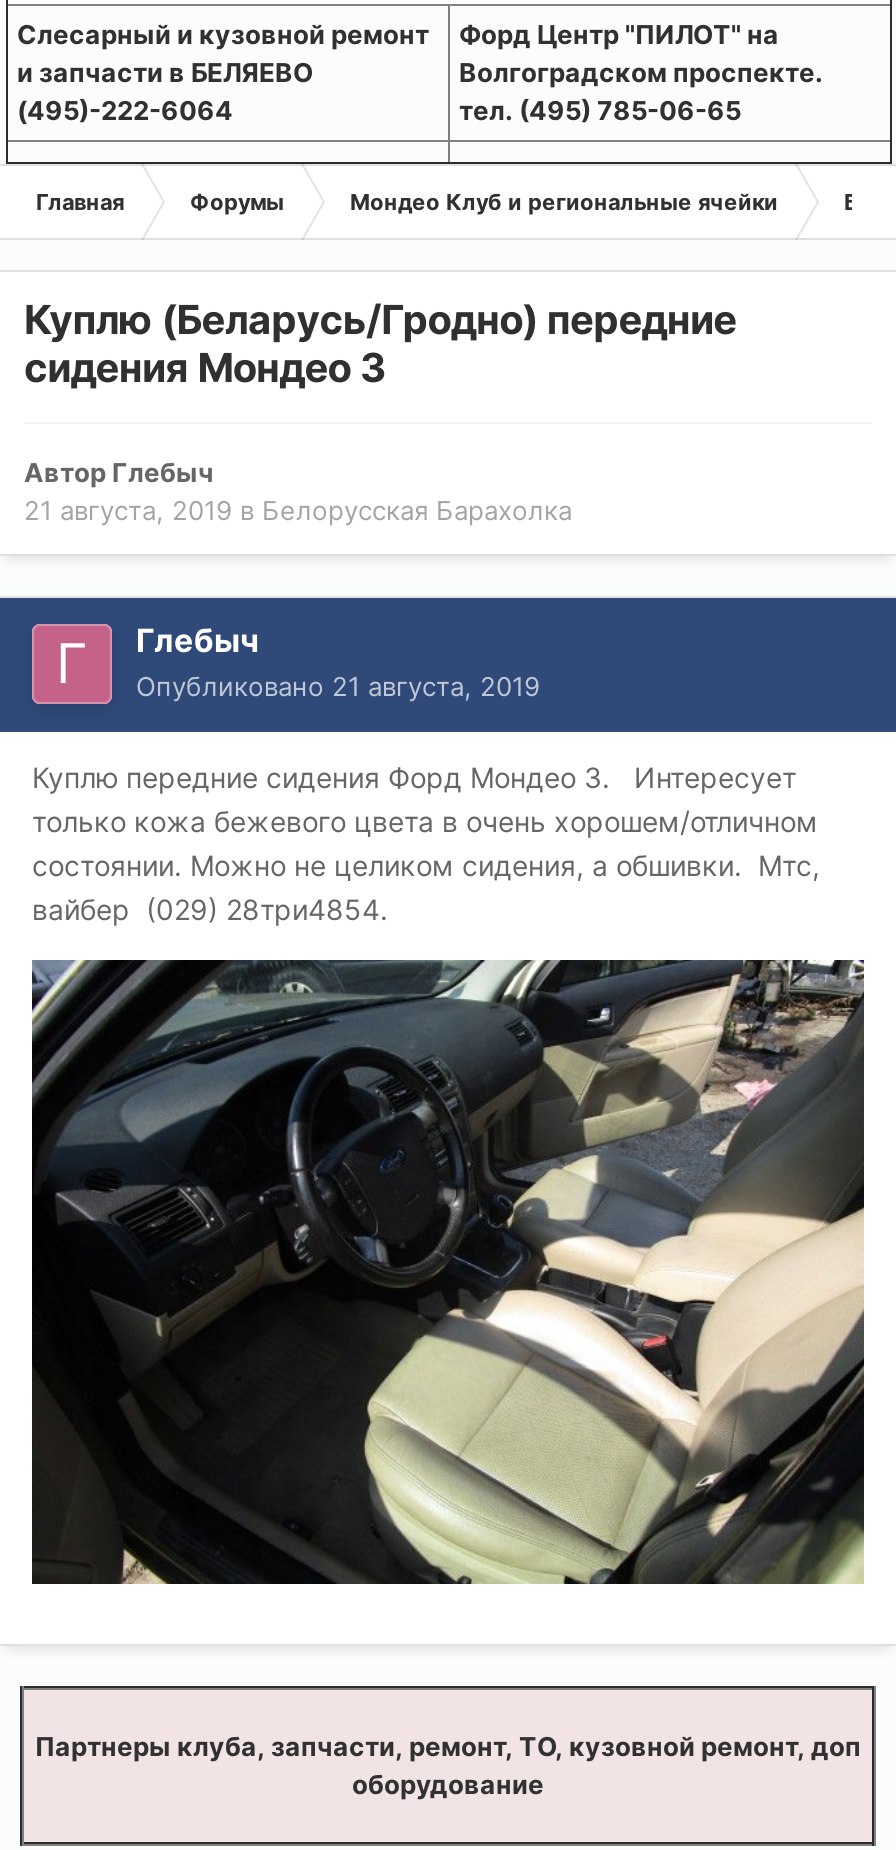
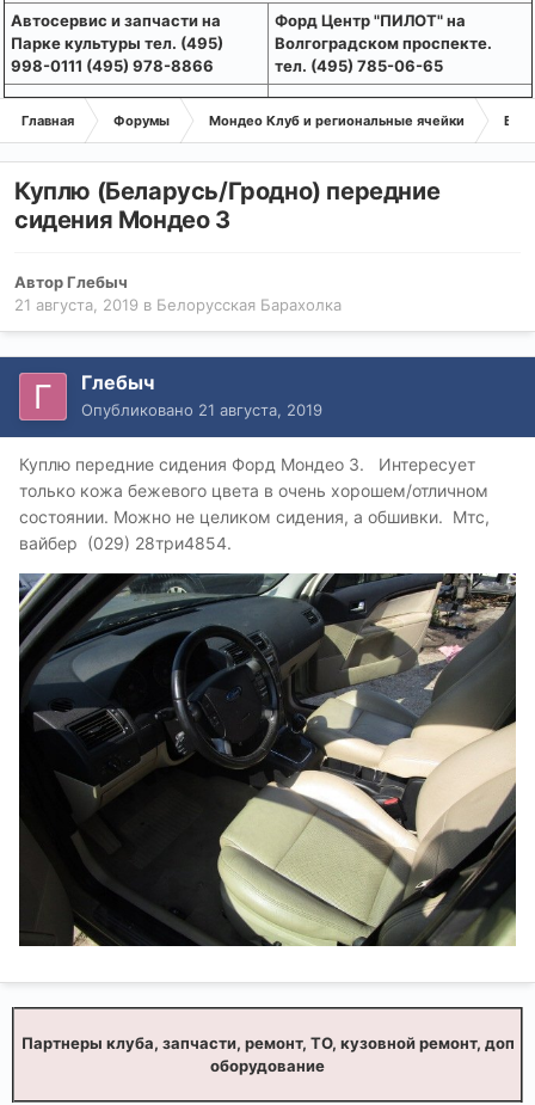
- Слесарный и кузовной ремонт
- и запчасти в БЕЛЯЕВО
- (495)-222-6064
+ Aвтосервис и запчасти на
+ Парке культуры тел. (495)
+ 998-0111 (495) 978-8866
